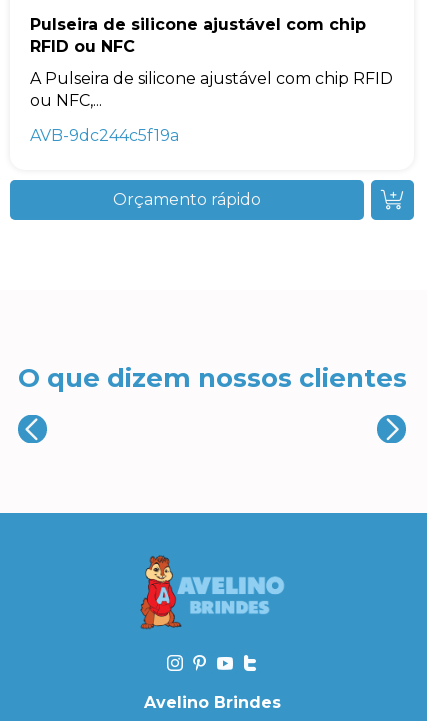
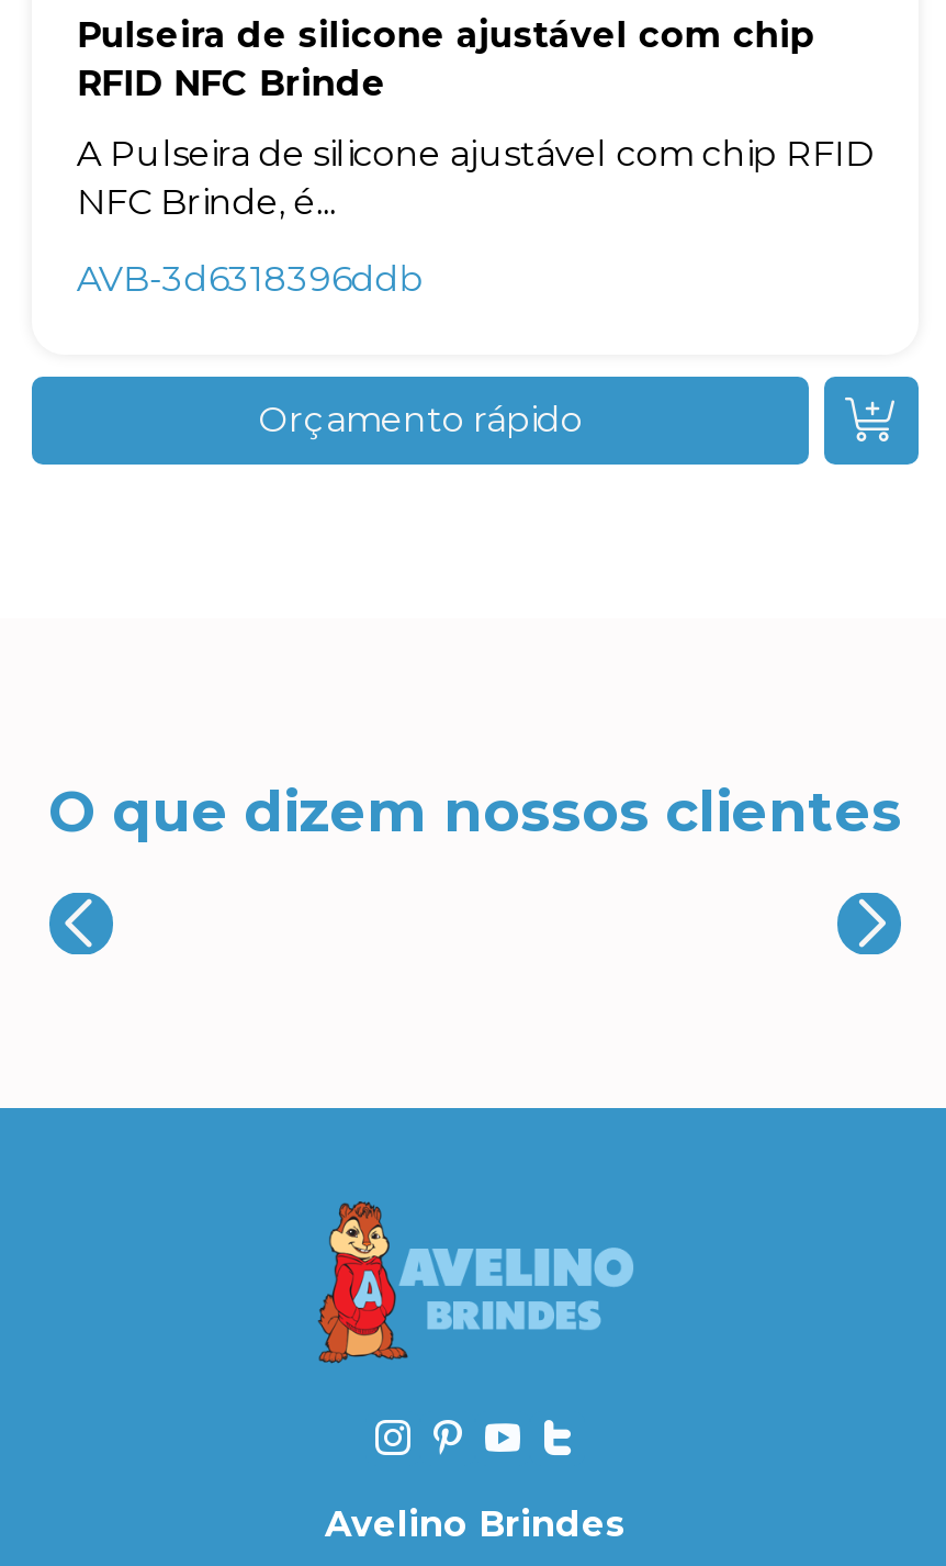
- RFID ou NFC
+ RFID NFC Brinde

- ou NFC,...
+ NFC Brinde, é...

- AVB-9dc244c5f19a
+ AVB-3d6318396ddb
